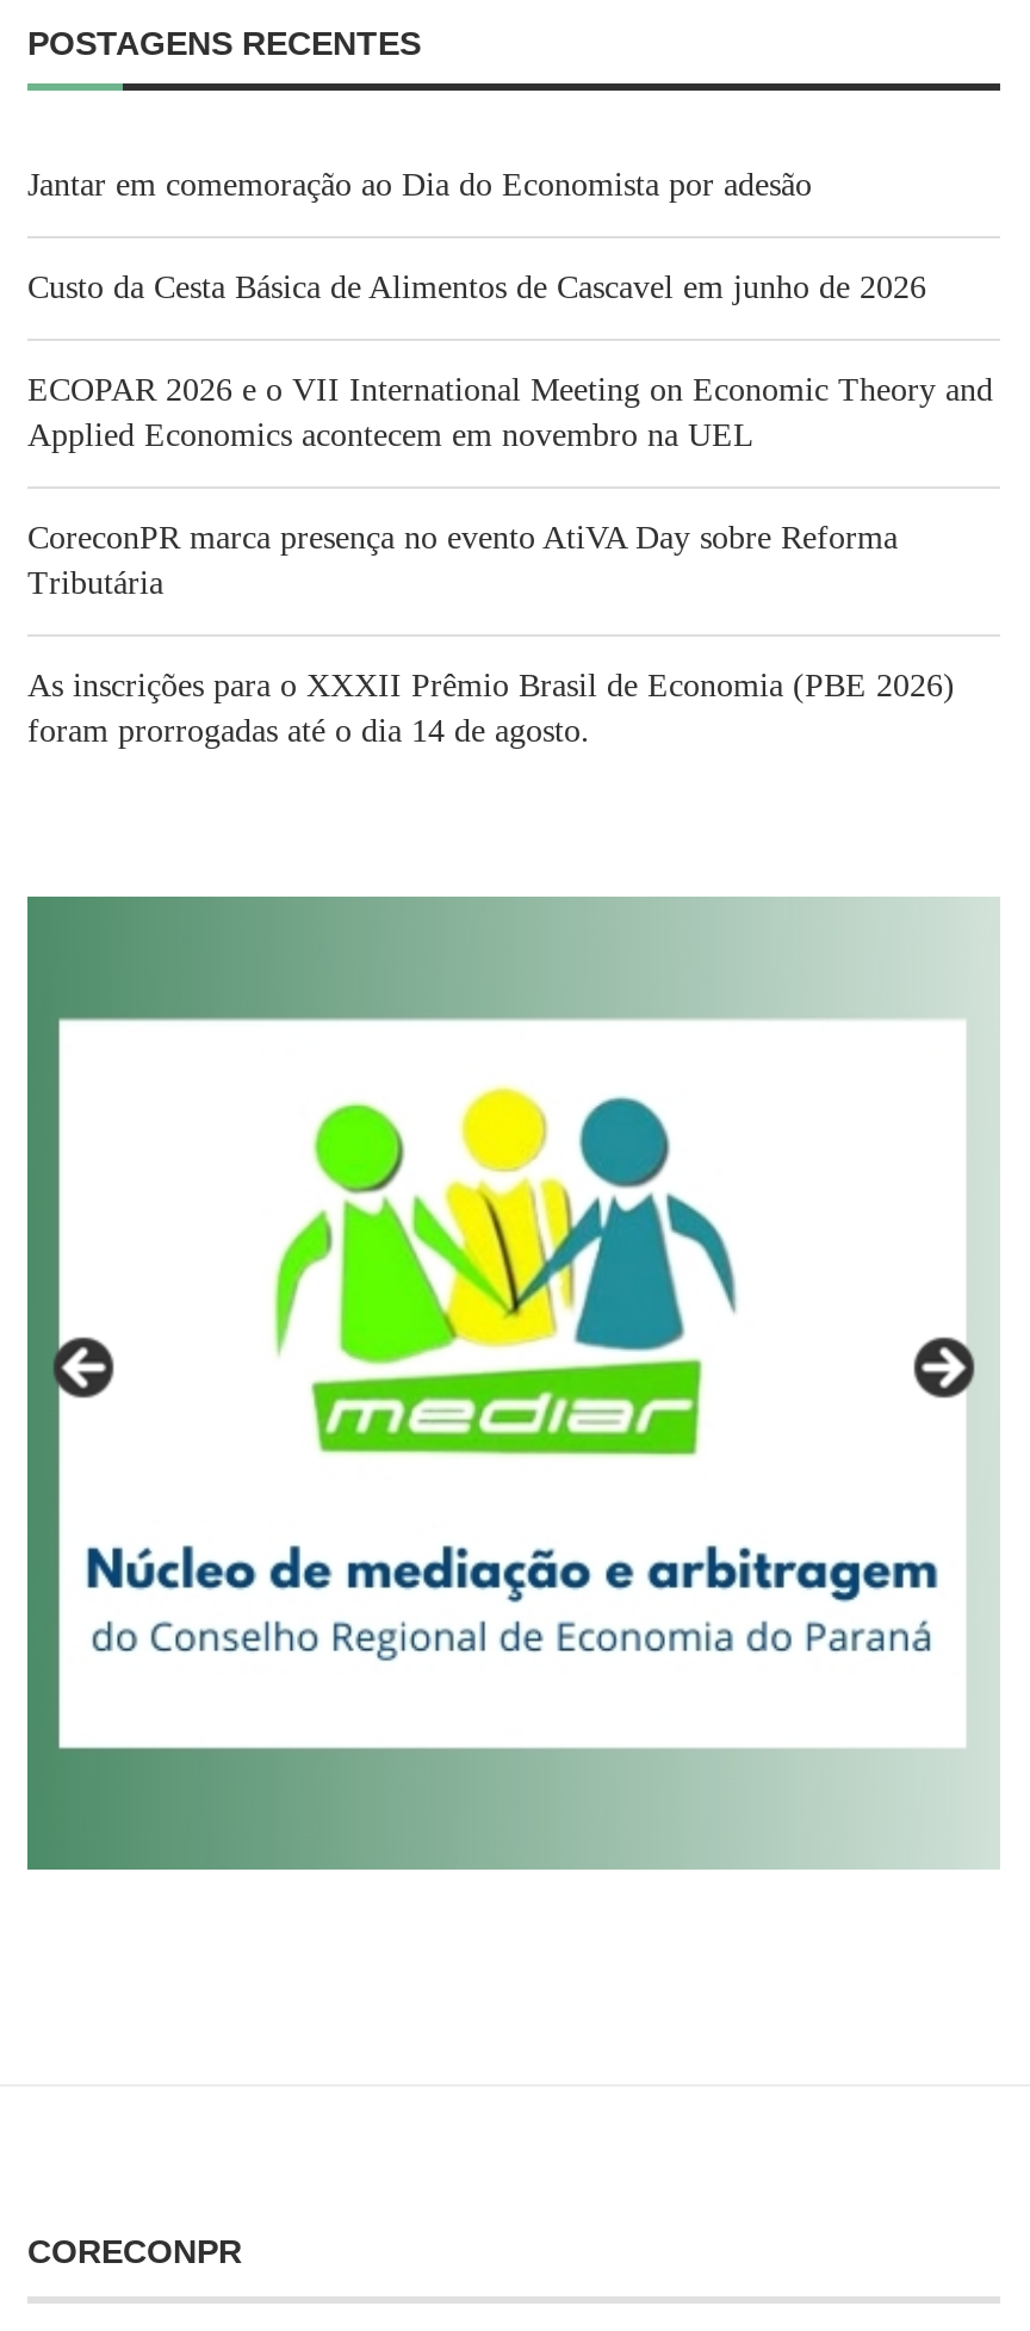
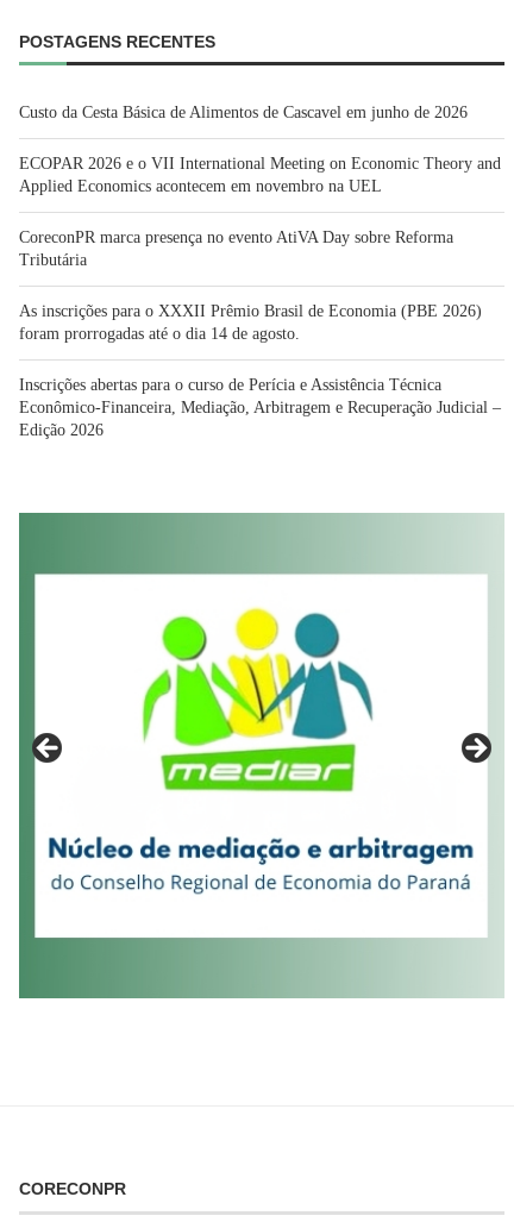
- Jantar em comemoração ao Dia do Economista por adesão

moved up: Custo da Cesta Básica de Alimentos de Cascavel em junho de 2026 | ECOPAR 2026 e o VII International Meeting on Economic Theory and | Applied Economics acontecem em novembro na UEL | CoreconPR marca presença no evento AtiVA Day sobre Reforma | Tributária | As inscrições para o XXXII Prêmio Brasil de Economia (PBE 2026) | foram prorrogadas até o dia 14 de agosto.

+ Inscrições abertas para o curso de Perícia e Assistência Técnica
+ Econômico-Financeira, Mediação, Arbitragem e Recuperação Judicial –
+ Edição 2026
